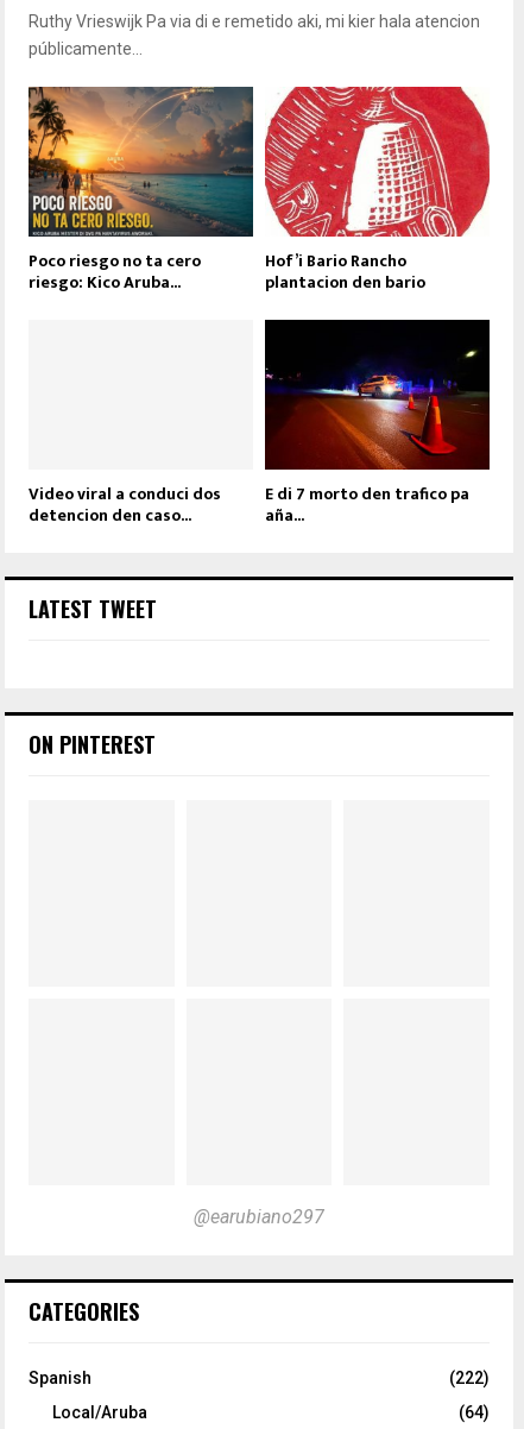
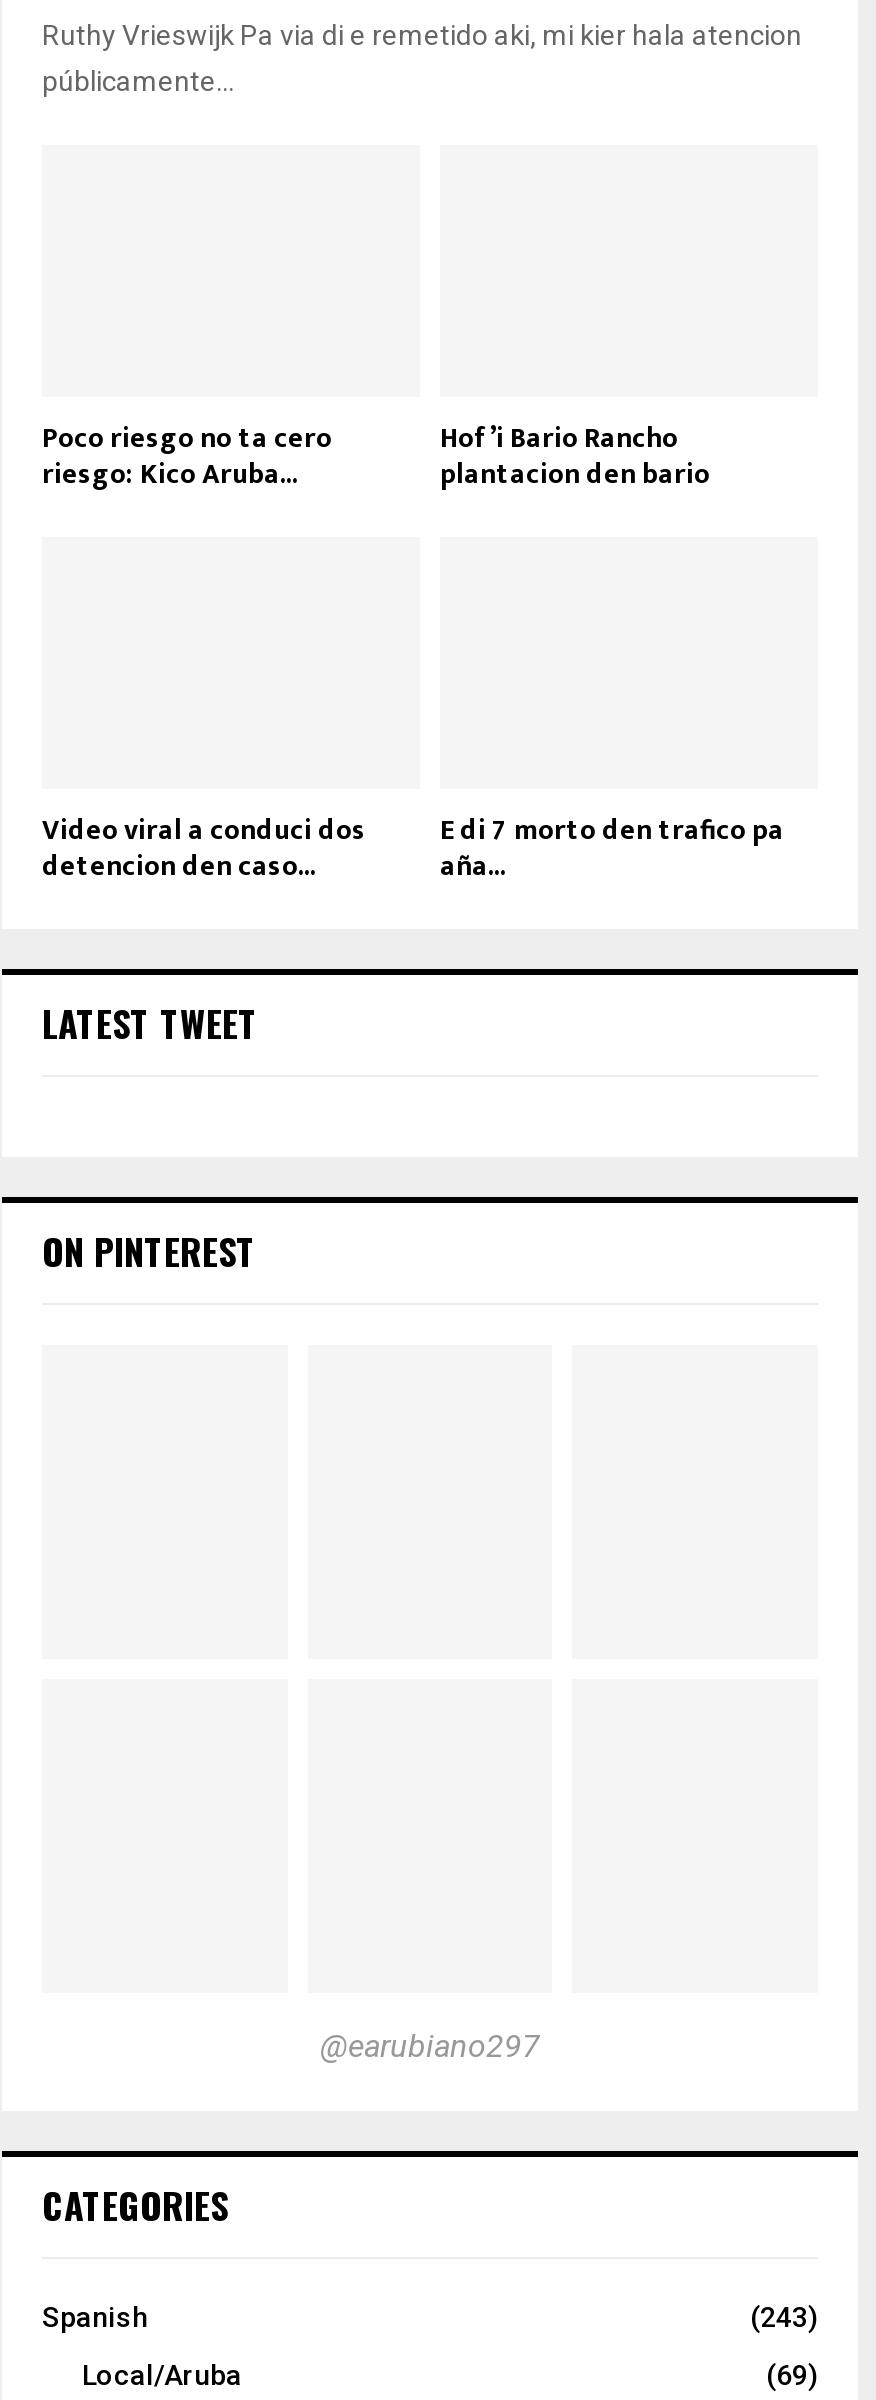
- [image]

- [image]

- [image]

- (222)
+ (243)

- (64)
+ (69)
